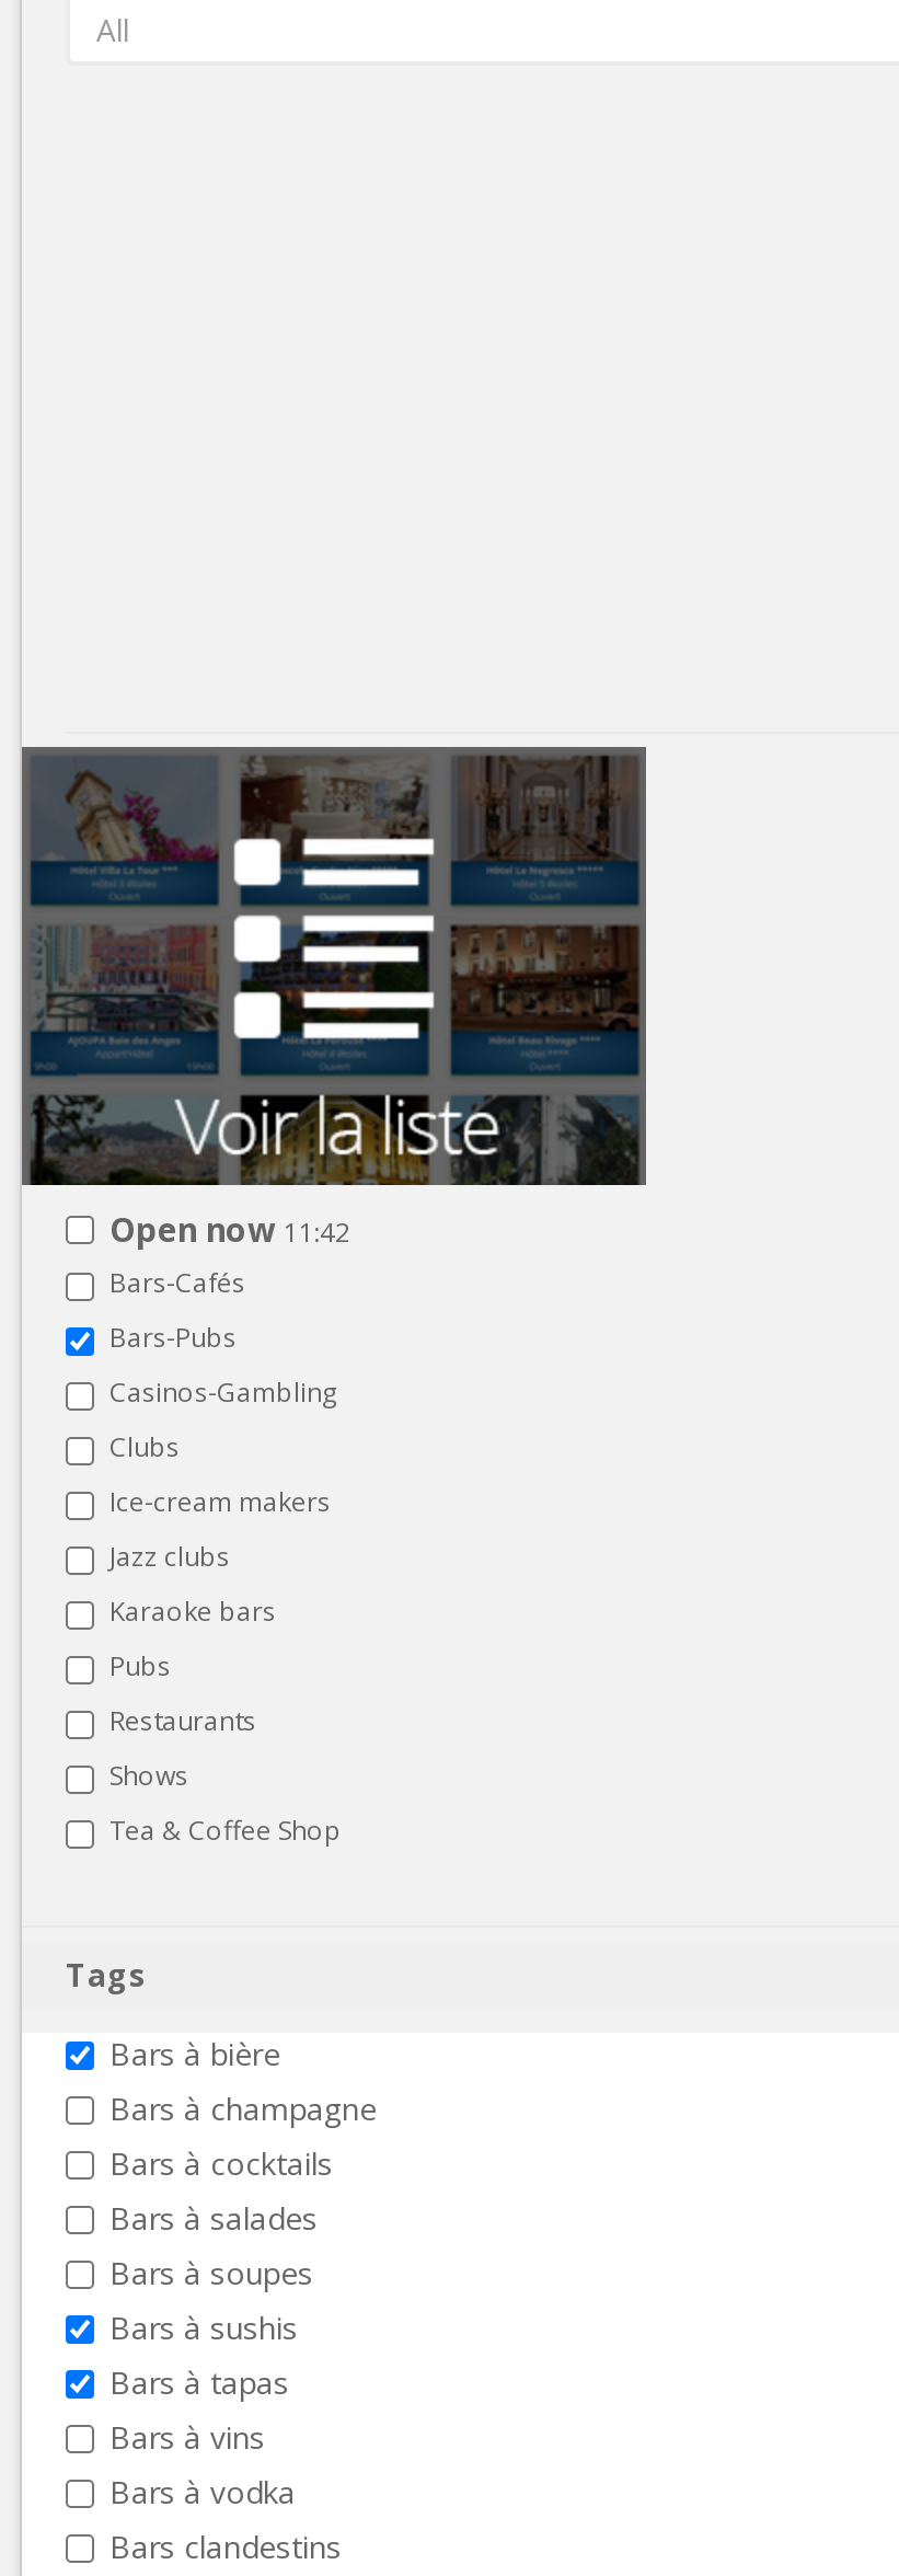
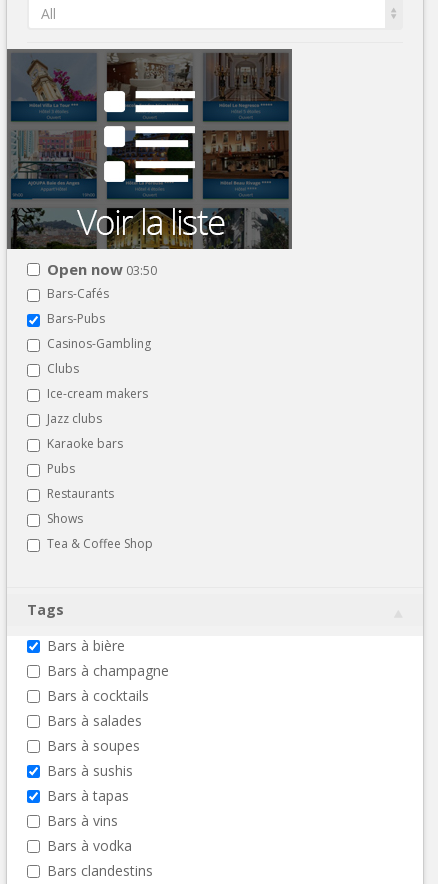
- Open now 11:42
+ Open now 03:50
